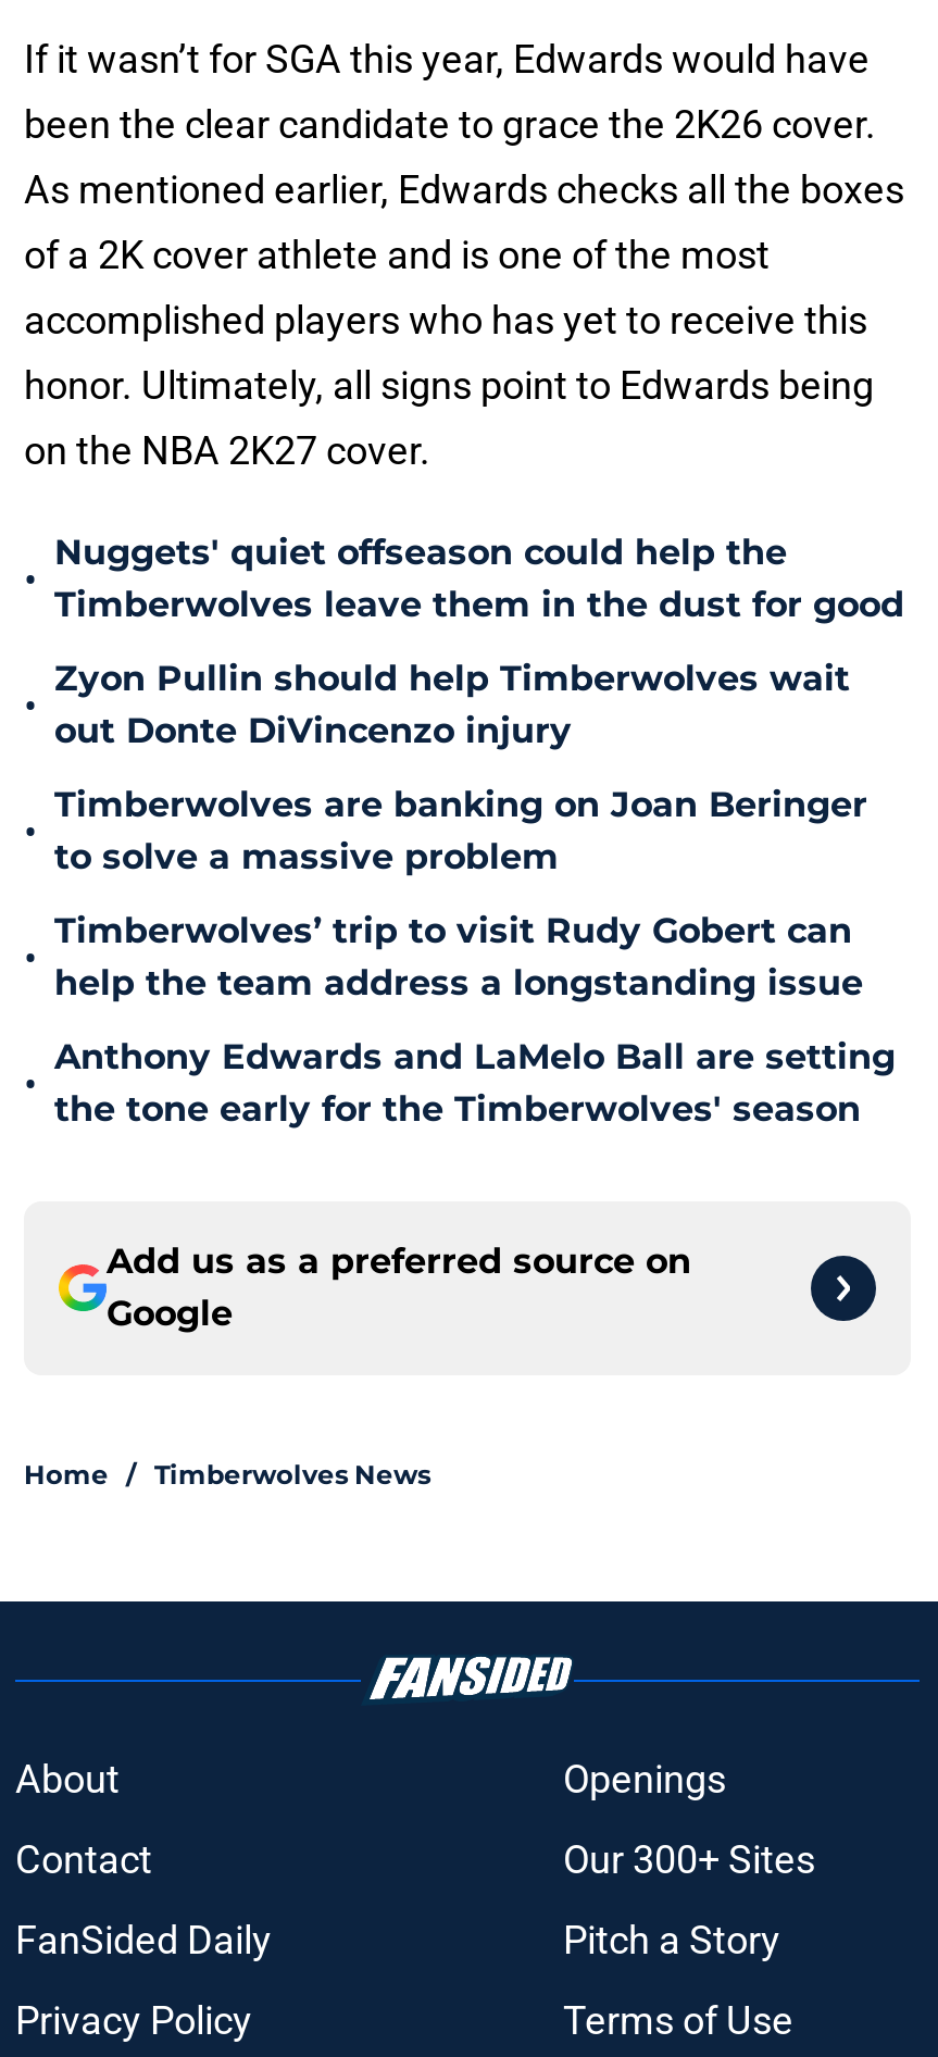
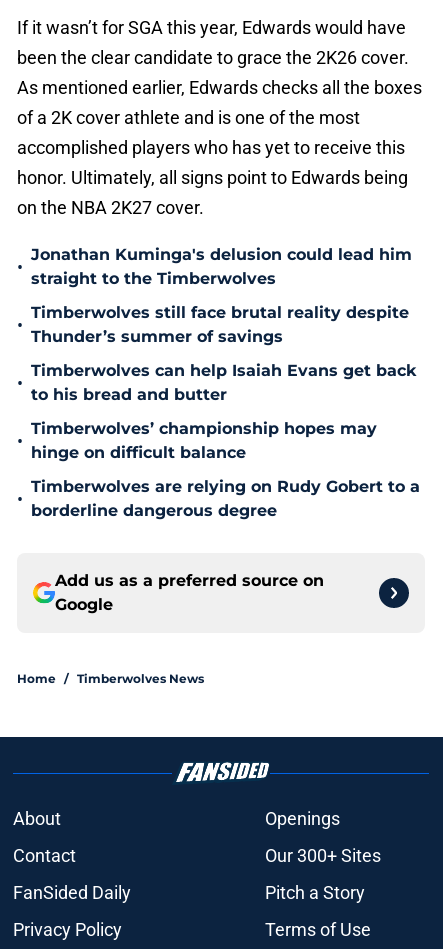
- Nuggets' quiet offseason could help the
- Timberwolves leave them in the dust for good
+ Jonathan Kuminga's delusion could lead him
+ straight to the Timberwolves

- Zyon Pullin should help Timberwolves wait
- out Donte DiVincenzo injury
+ Timberwolves still face brutal reality despite
+ Thunder’s summer of savings

- Timberwolves are banking on Joan Beringer
- to solve a massive problem
+ Timberwolves can help Isaiah Evans get back
+ to his bread and butter

- Timberwolves’ trip to visit Rudy Gobert can
- help the team address a longstanding issue
+ Timberwolves’ championship hopes may
+ hinge on difficult balance

- Anthony Edwards and LaMelo Ball are setting
- the tone early for the Timberwolves' season
+ Timberwolves are relying on Rudy Gobert to a
+ borderline dangerous degree
